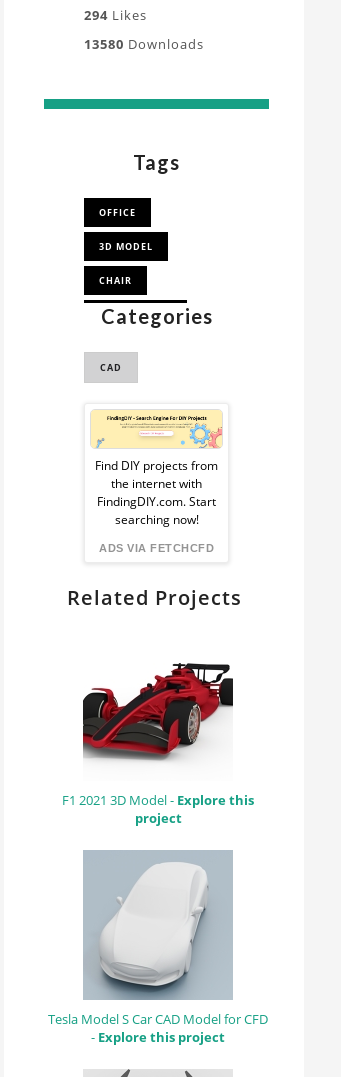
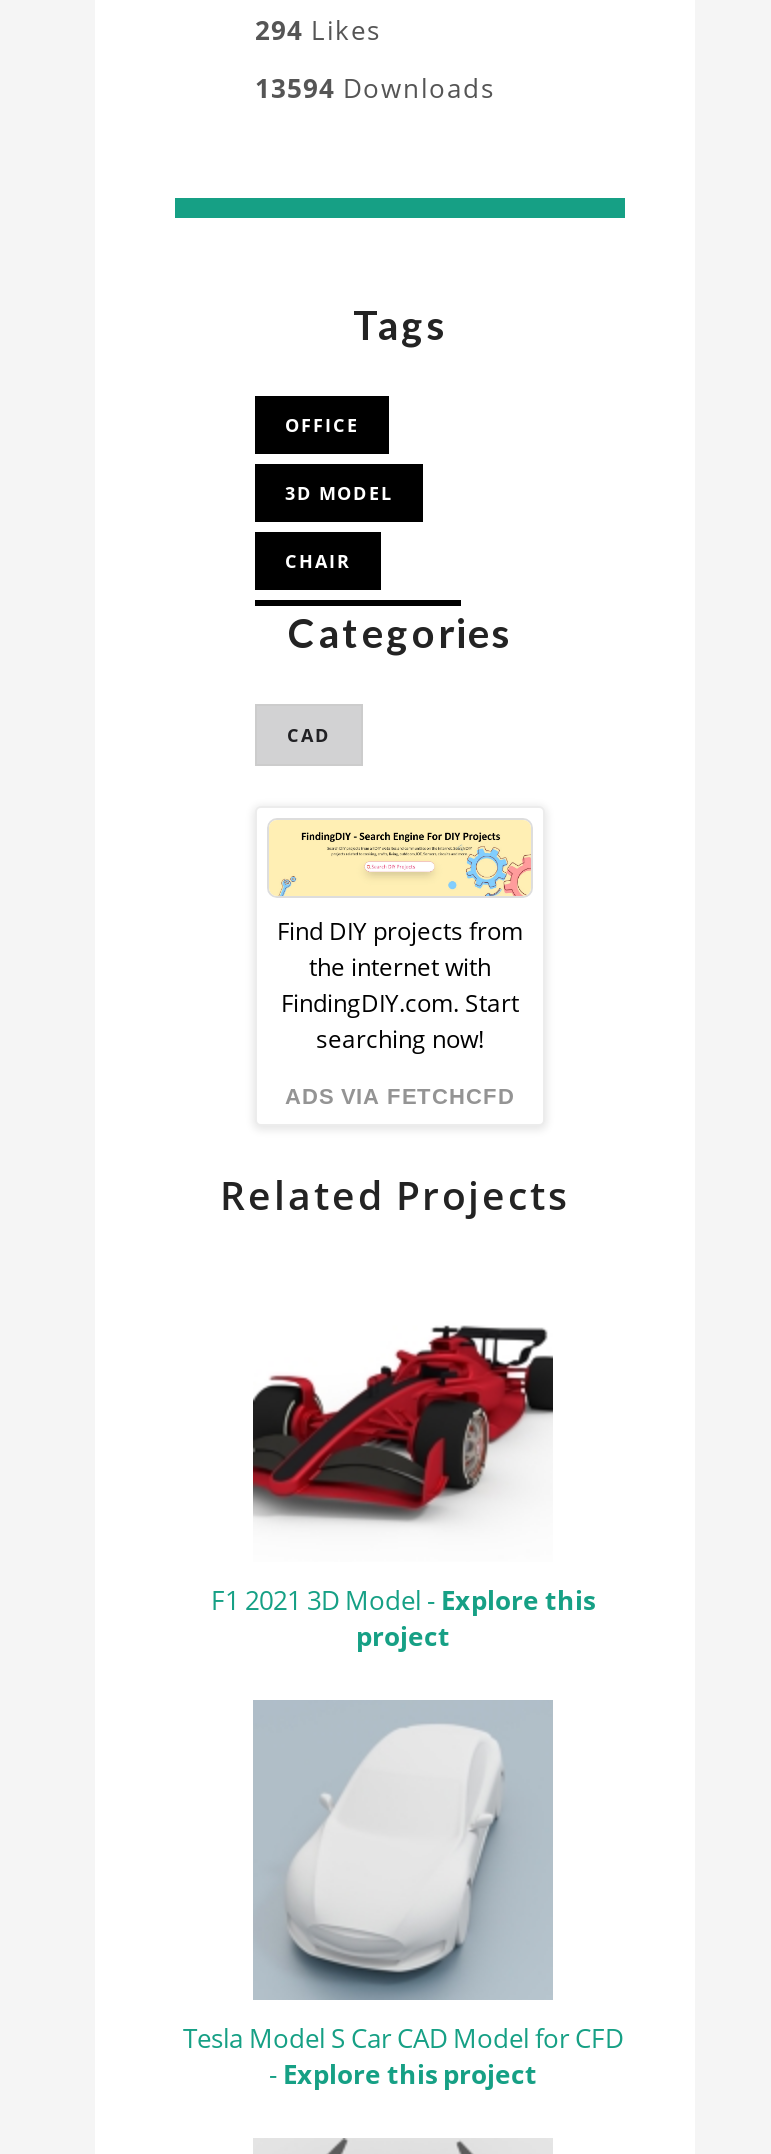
- 13580 Downloads
+ 13594 Downloads
